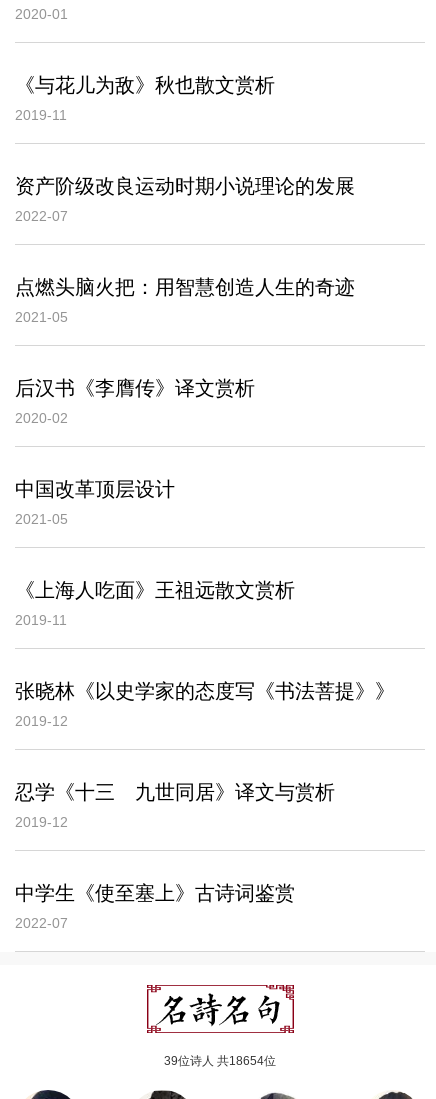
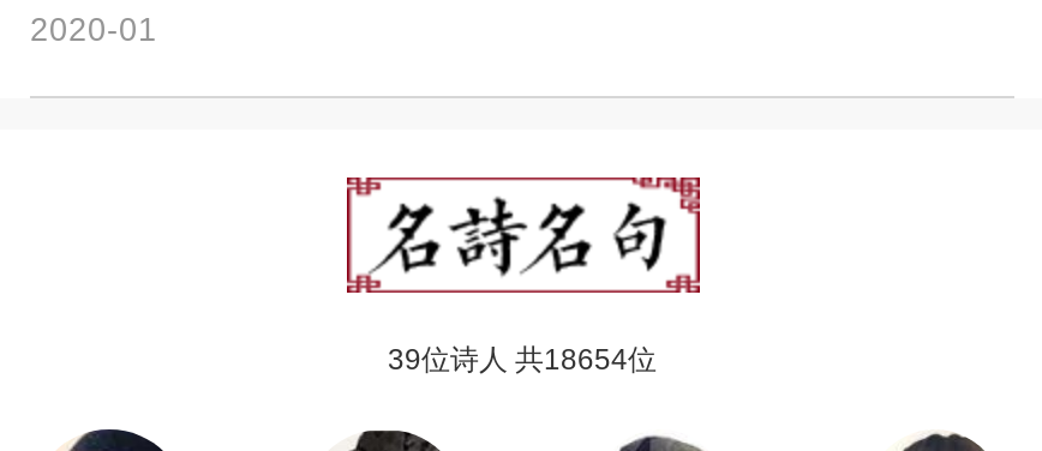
- 《与花儿为敌》秋也散文赏析
- 2019-11
- 资产阶级改良运动时期小说理论的发展
- 2022-07
- 点燃头脑火把：用智慧创造人生的奇迹
- 2021-05
- 后汉书《李膺传》译文赏析
- 2020-02
- 中国改革顶层设计
- 2021-05
- 《上海人吃面》王祖远散文赏析
- 2019-11
- 张晓林《以史学家的态度写《书法菩提》》
- 2019-12
- 忍学《十三 九世同居》译文与赏析
- 2019-12
- 中学生《使至塞上》古诗词鉴赏
- 2022-07
